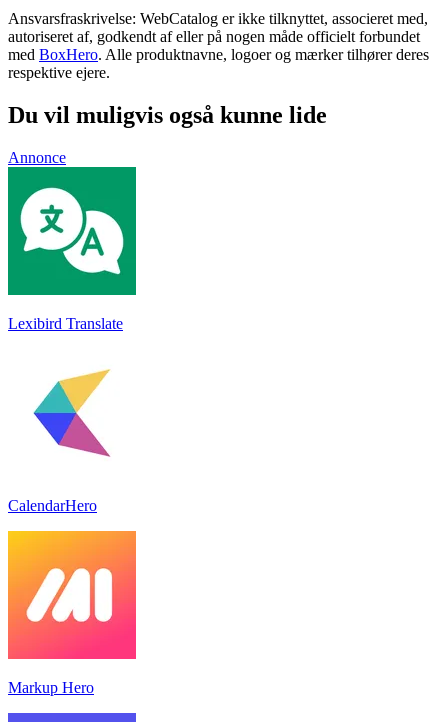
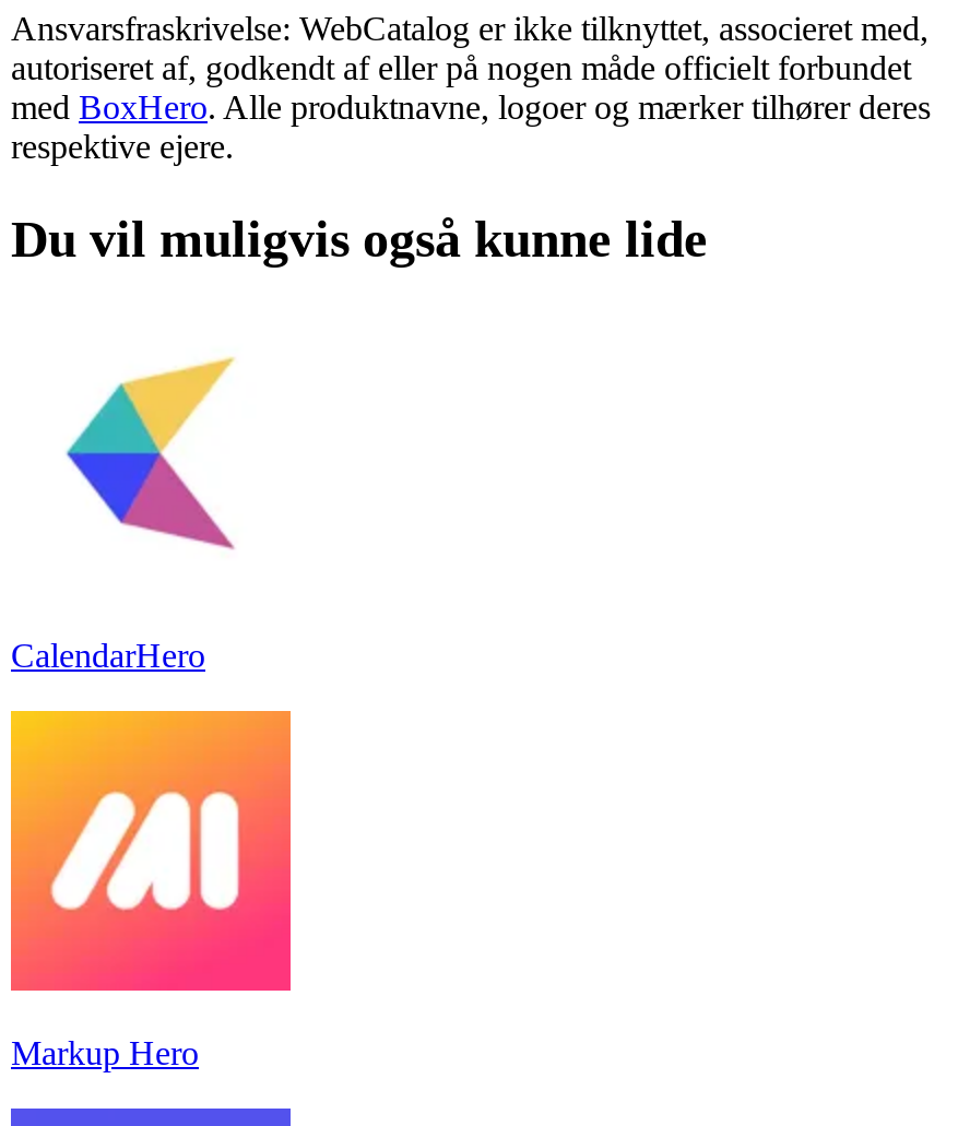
- Annonce

- [image]
- Lexibird Translate
